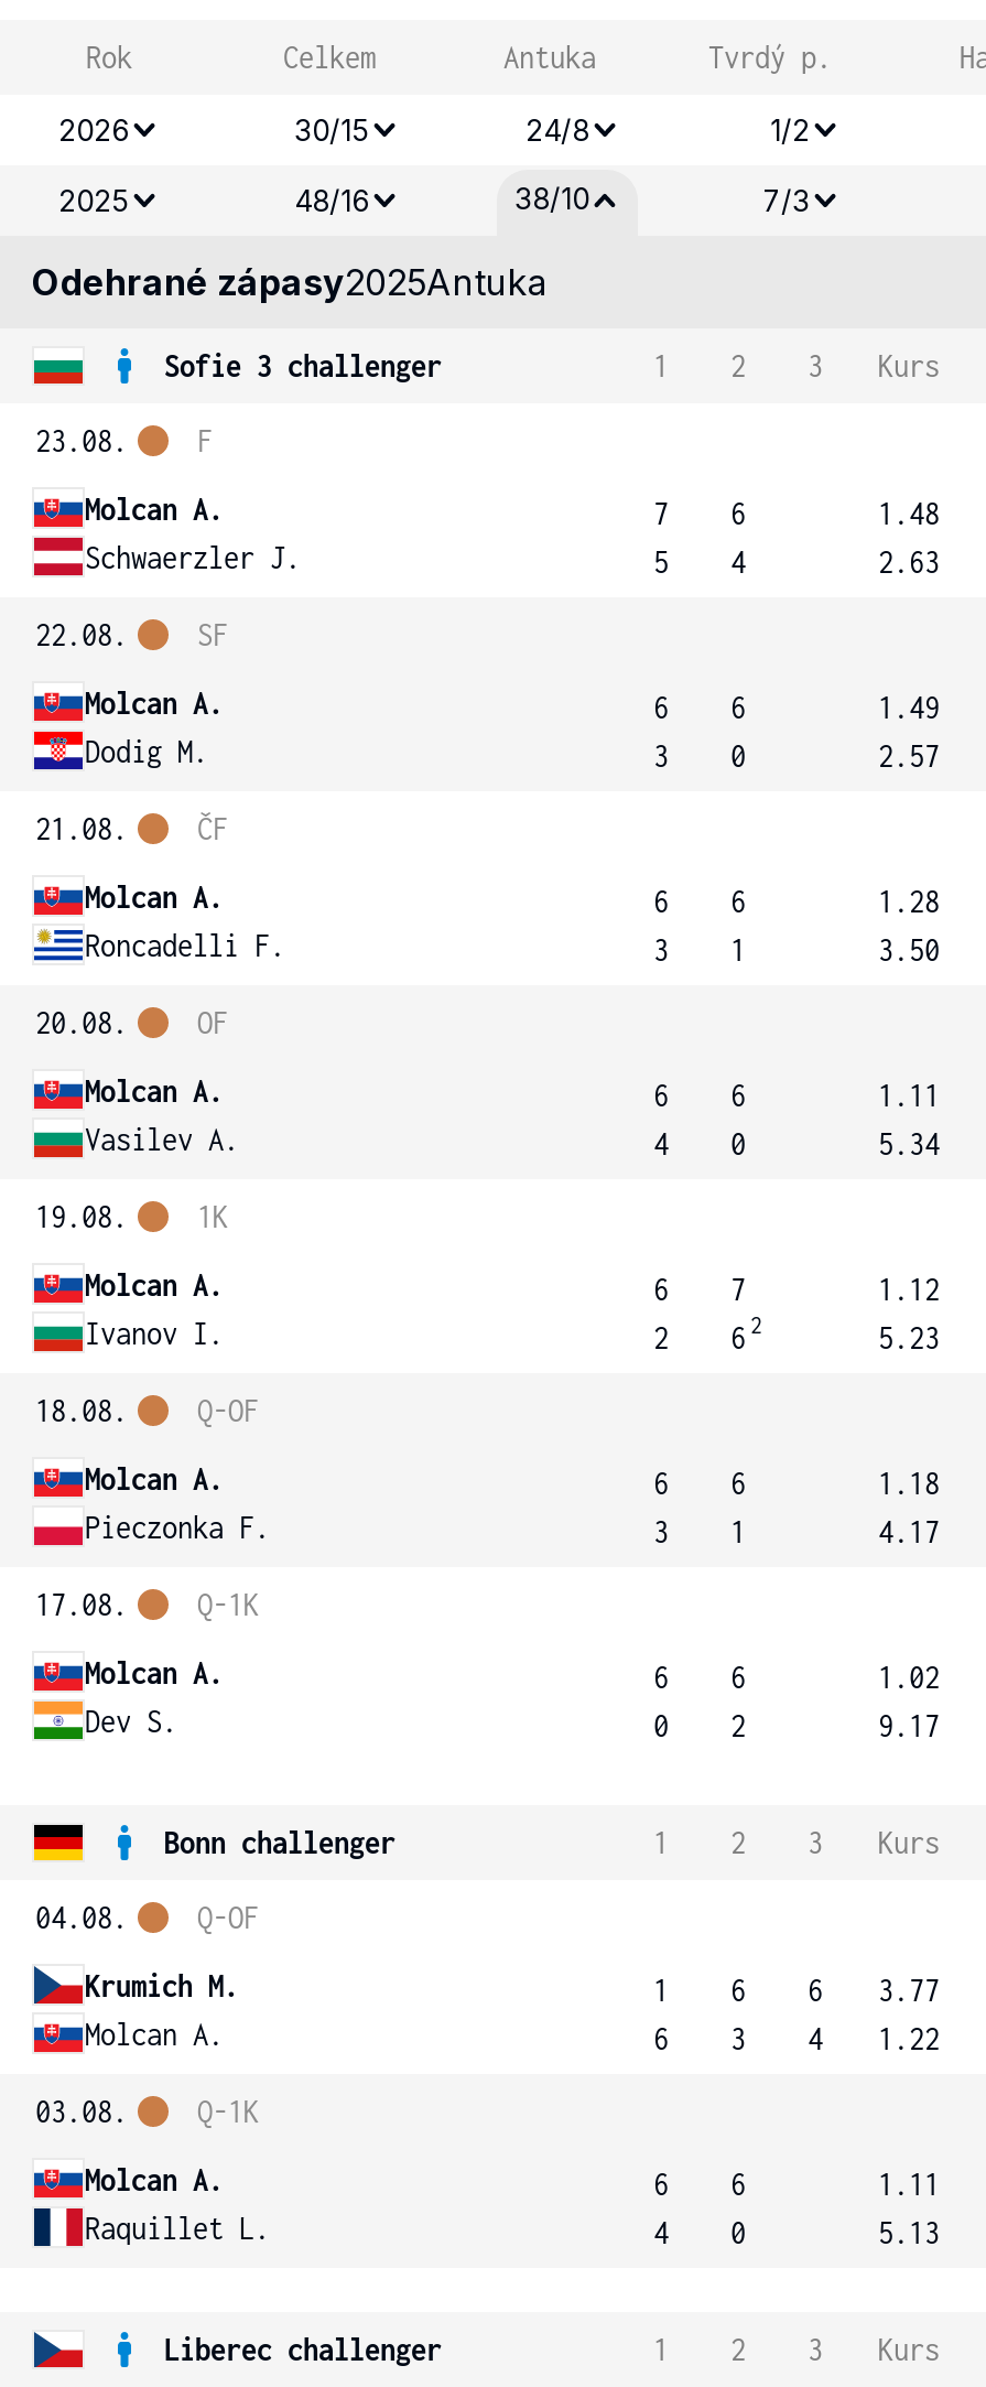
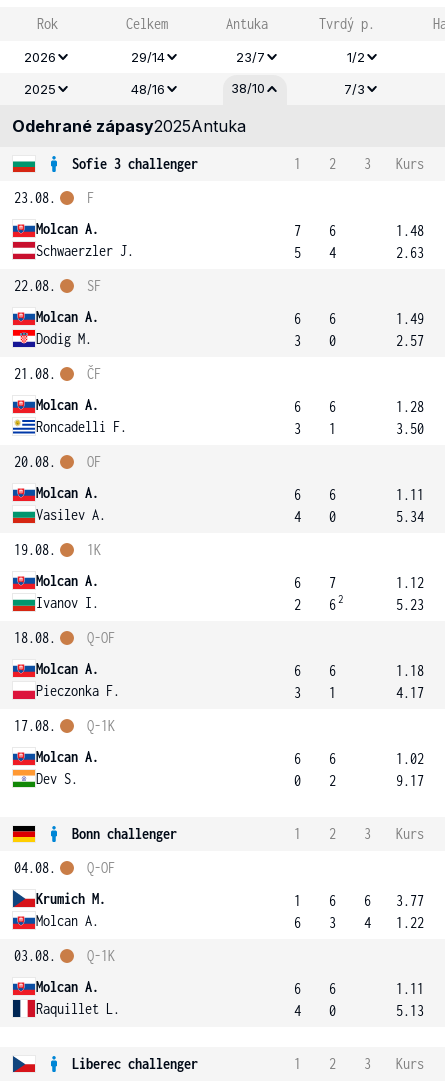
- 30/15
+ 29/14

- 24/8
+ 23/7
